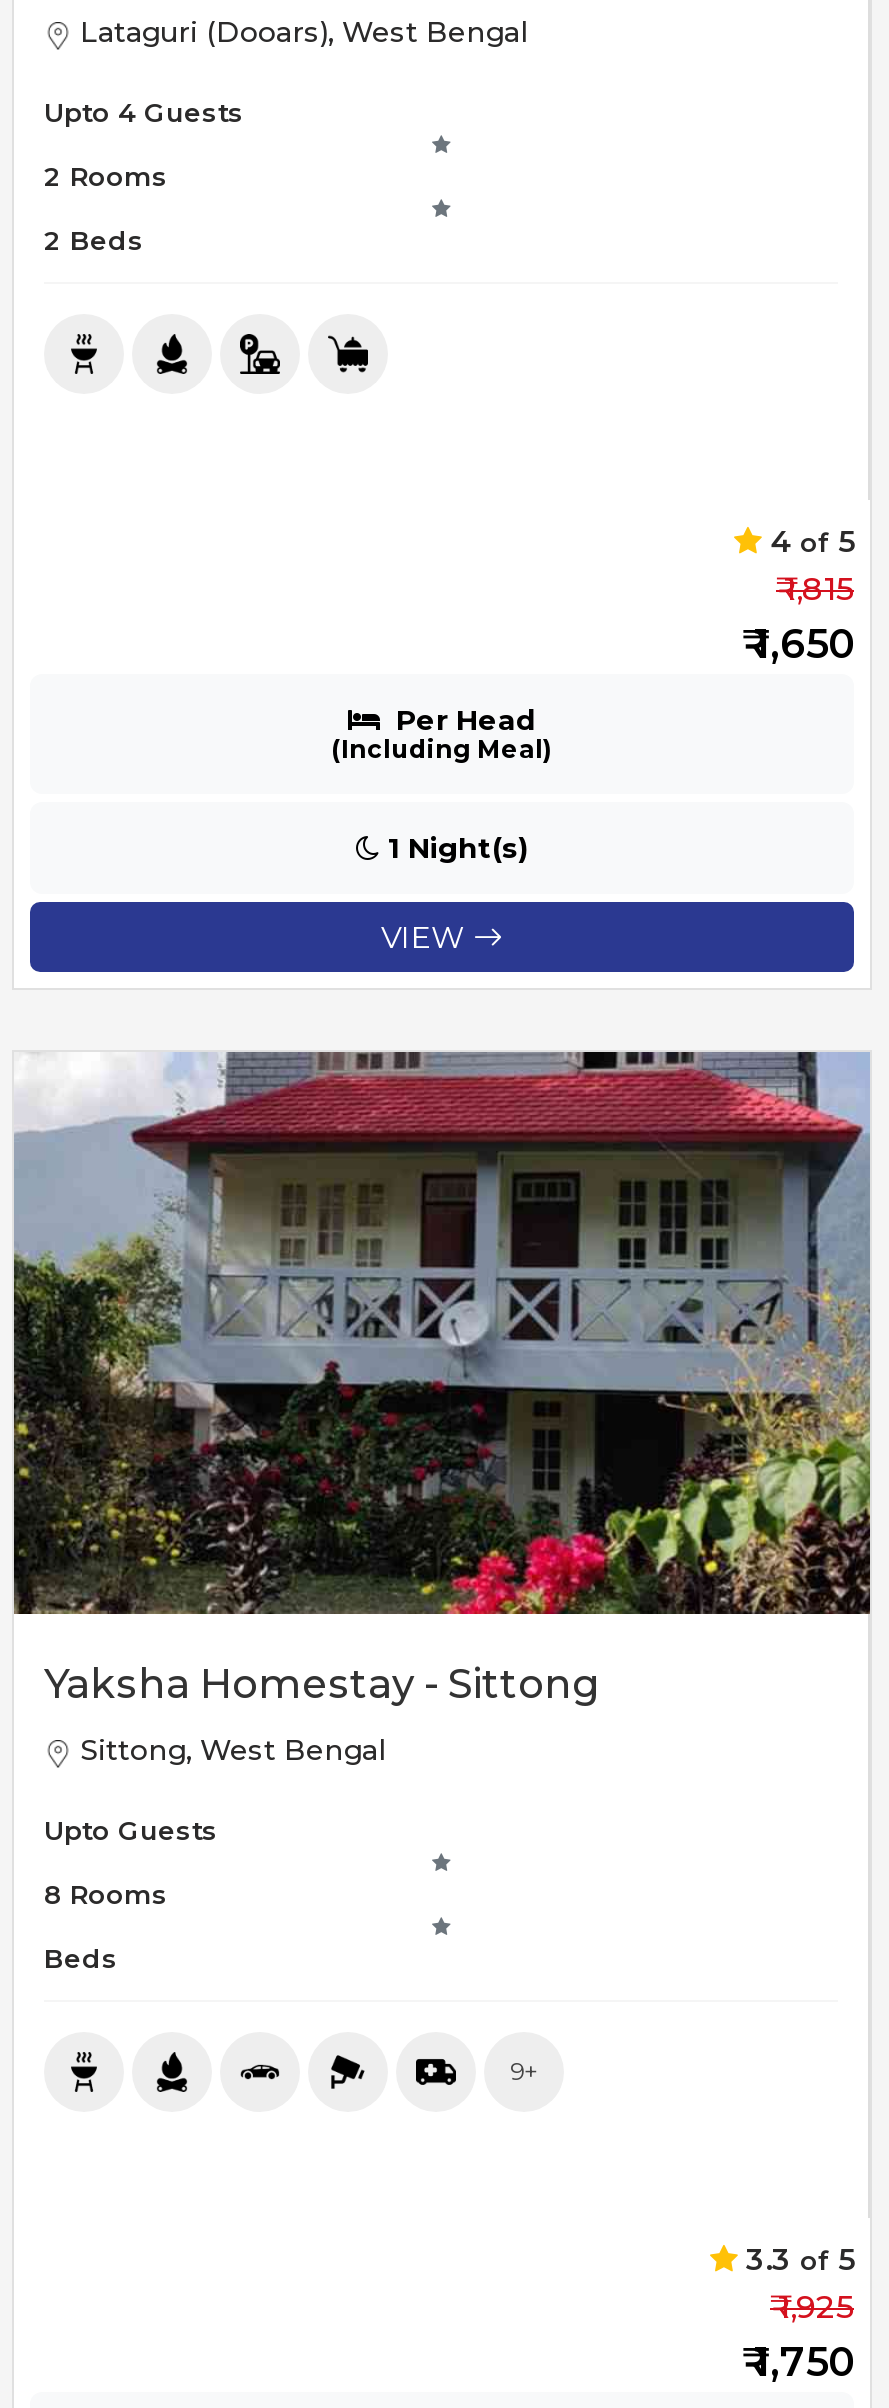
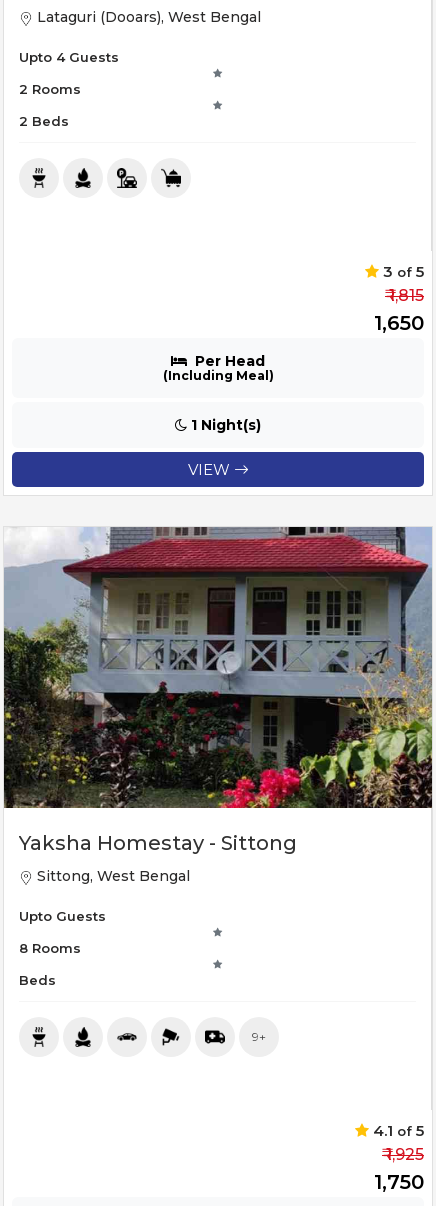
- 4 of 5
+ 3 of 5

- 3.3 of 5
+ 4.1 of 5
